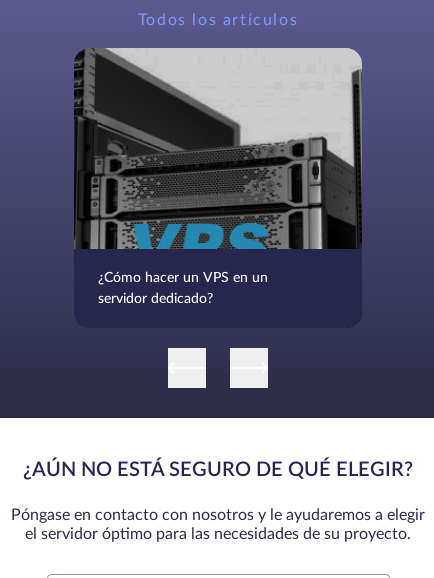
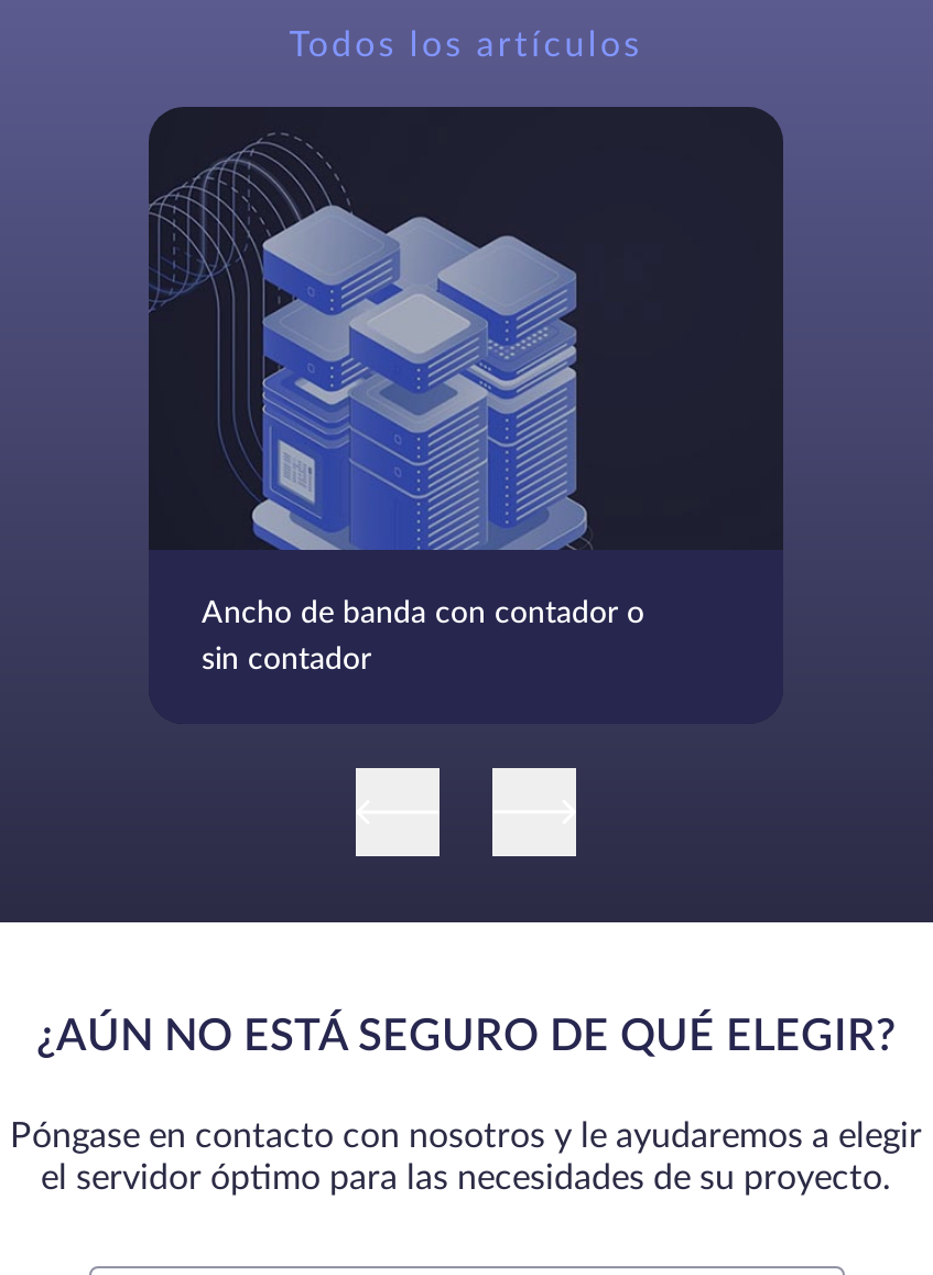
- [image]
- ¿Cómo hacer un VPS en un
+ [image]
+ Ancho de banda con contador o

- servidor dedicado?
+ sin contador
